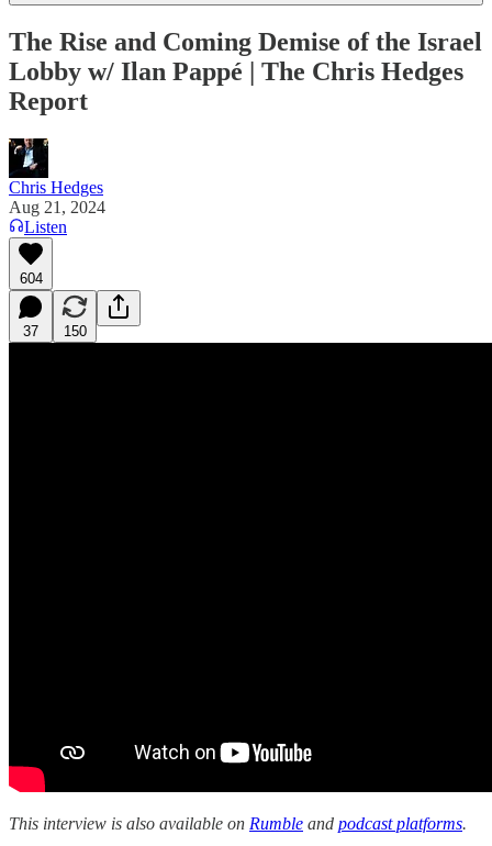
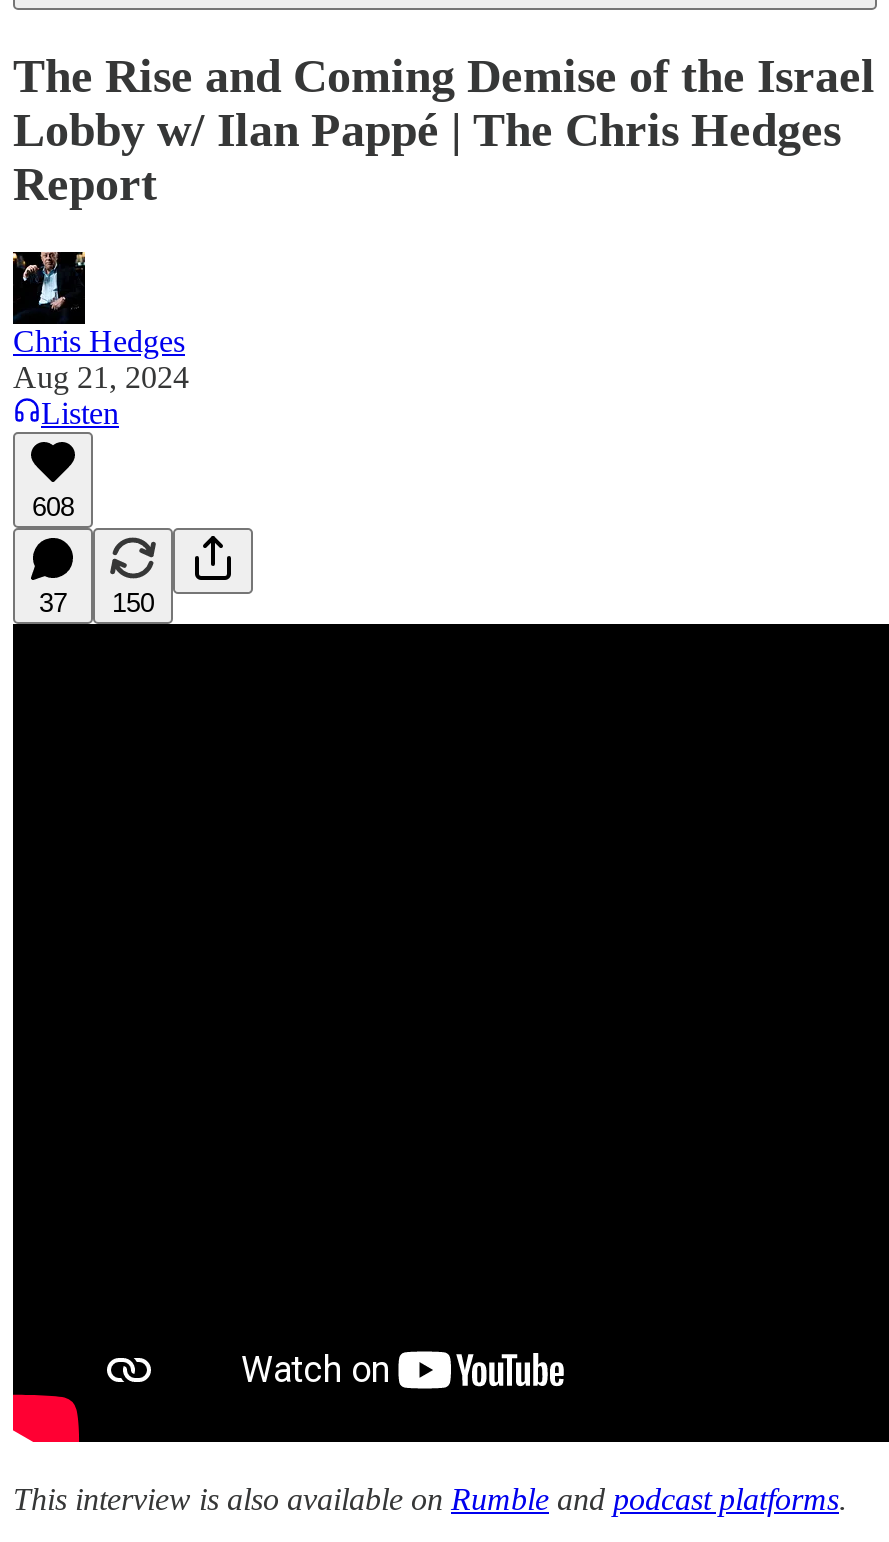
- 604
+ 608
